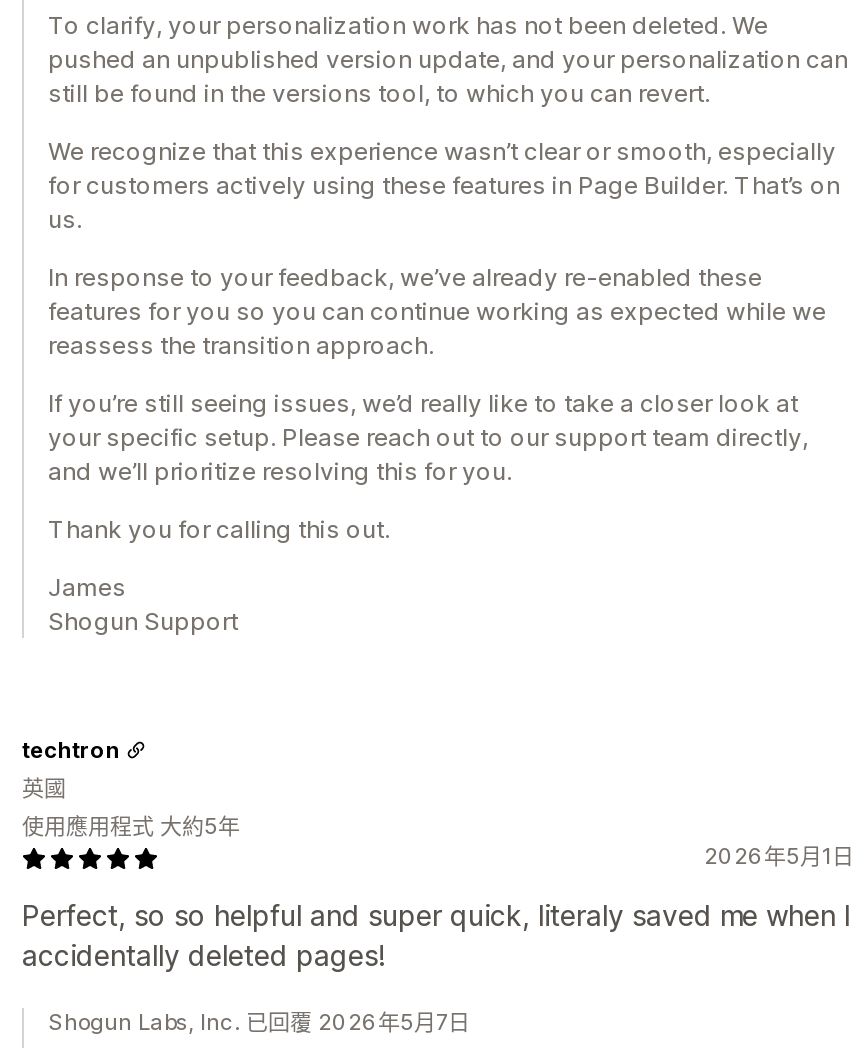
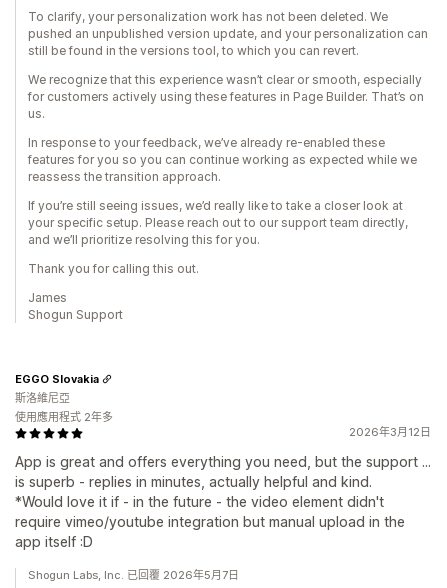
- techtron
- 英國
- 使用應用程式 大約5年
+ EGGO Slovakia
+ 斯洛維尼亞
+ 使用應用程式 2年多

- 2026年5月1日
+ 2026年3月12日

- Perfect, so so helpful and super quick, literaly saved me when I
- accidentally deleted pages!
+ App is great and offers everything you need, but the support ...
+ is superb - replies in minutes, actually helpful and kind.
+ *Would love it if - in the future - the video element didn't
+ require vimeo/youtube integration but manual upload in the
+ app itself :D
